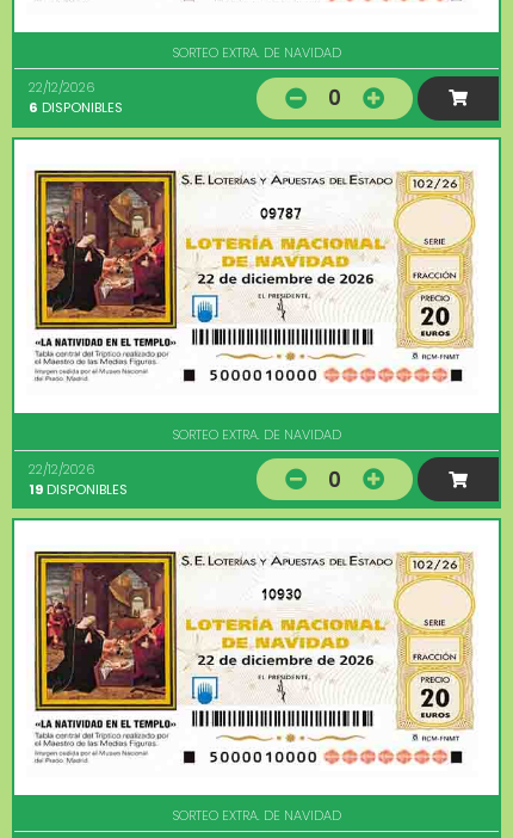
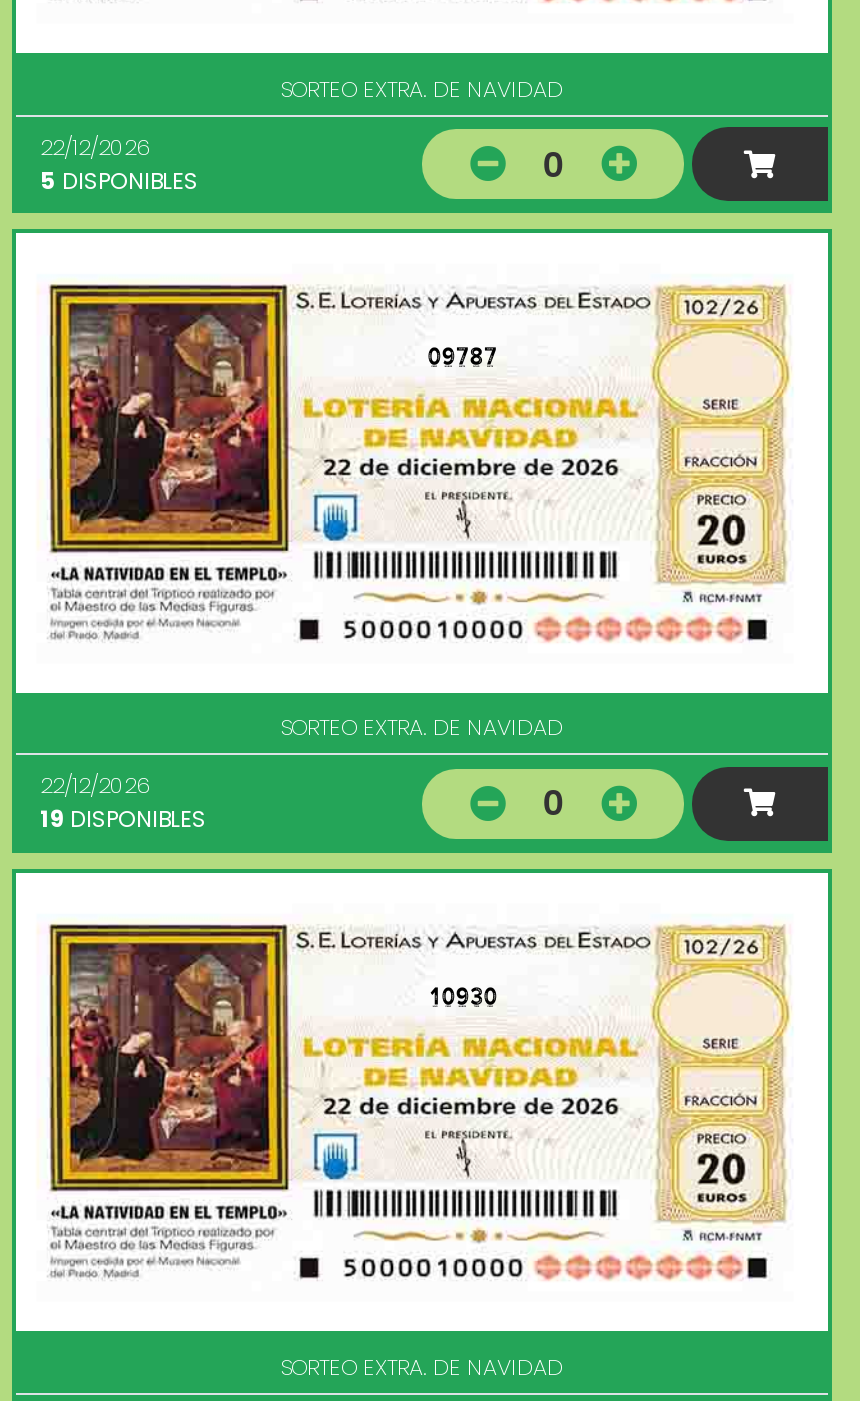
- 6 DISPONIBLES
+ 5 DISPONIBLES
